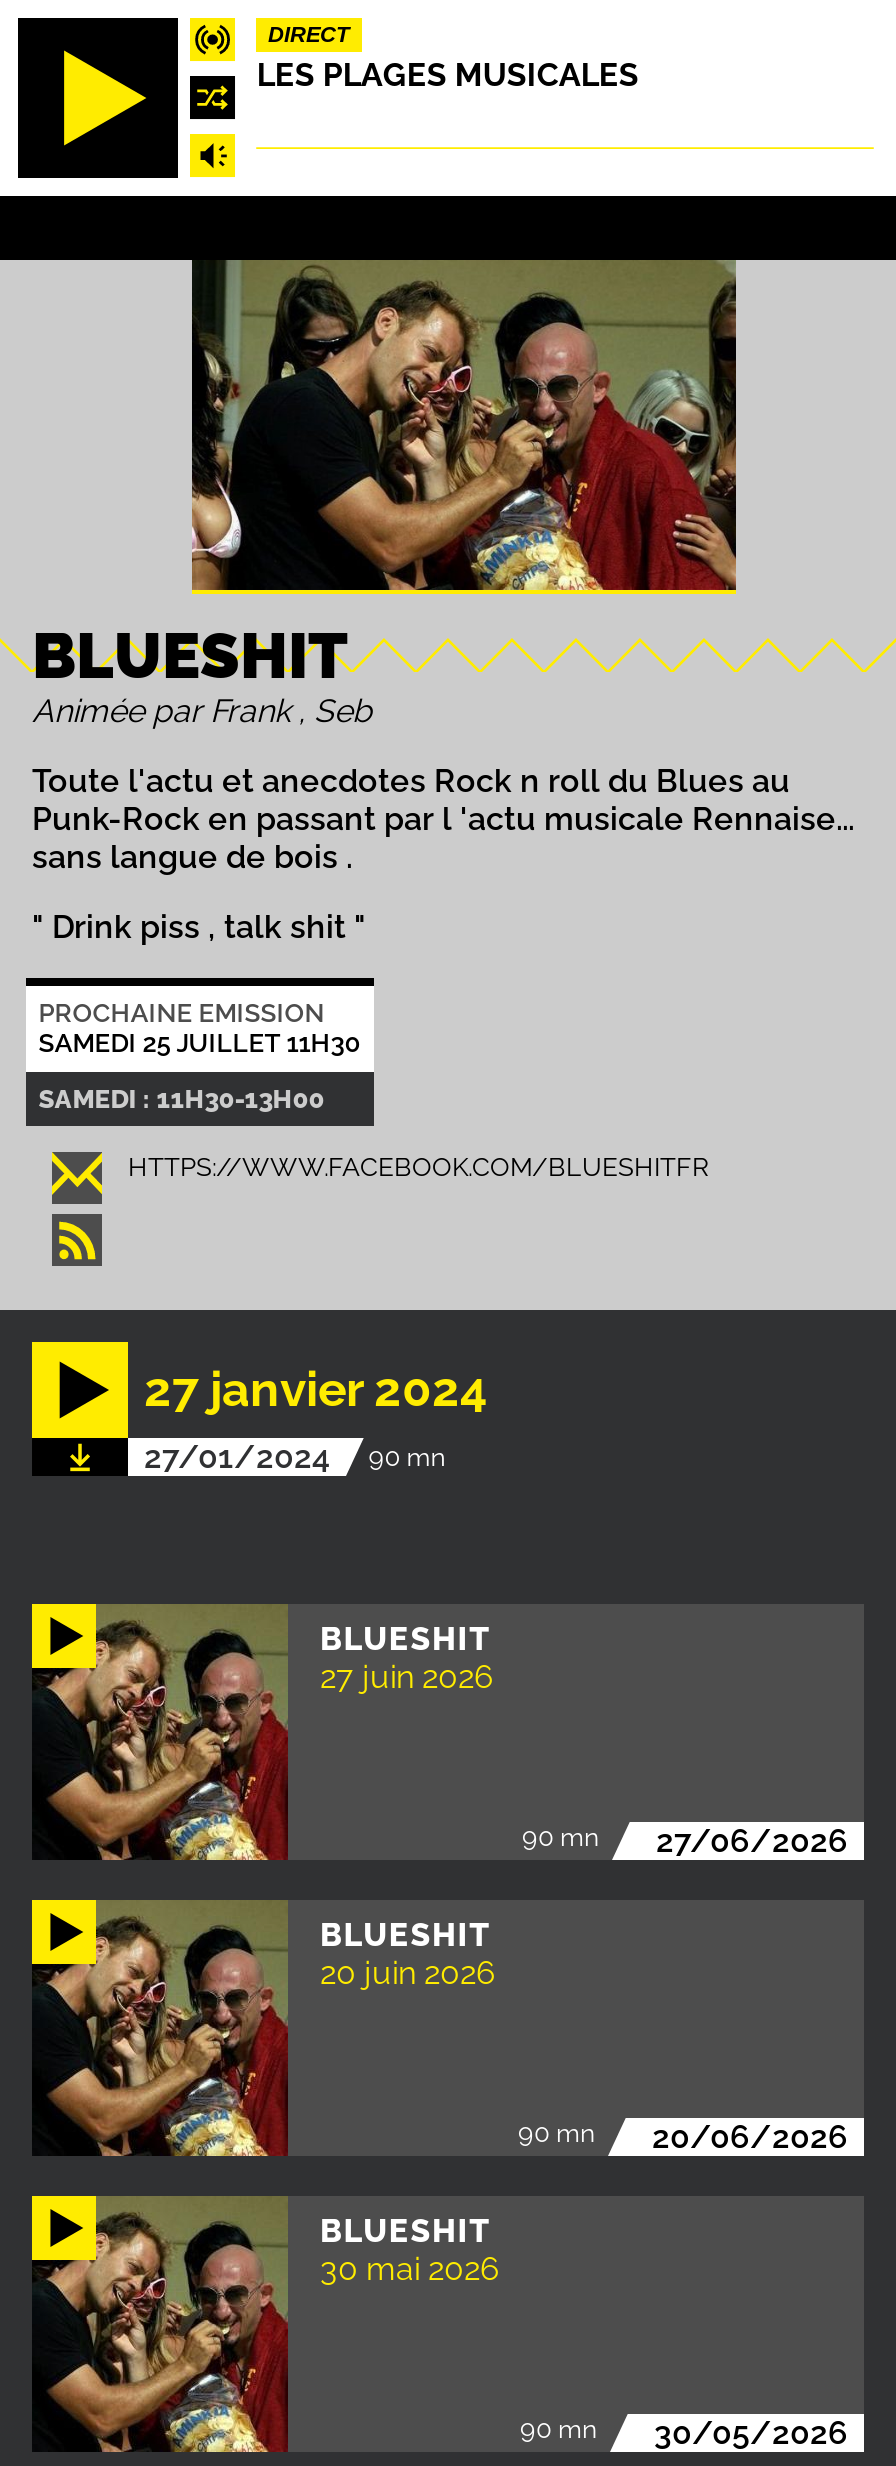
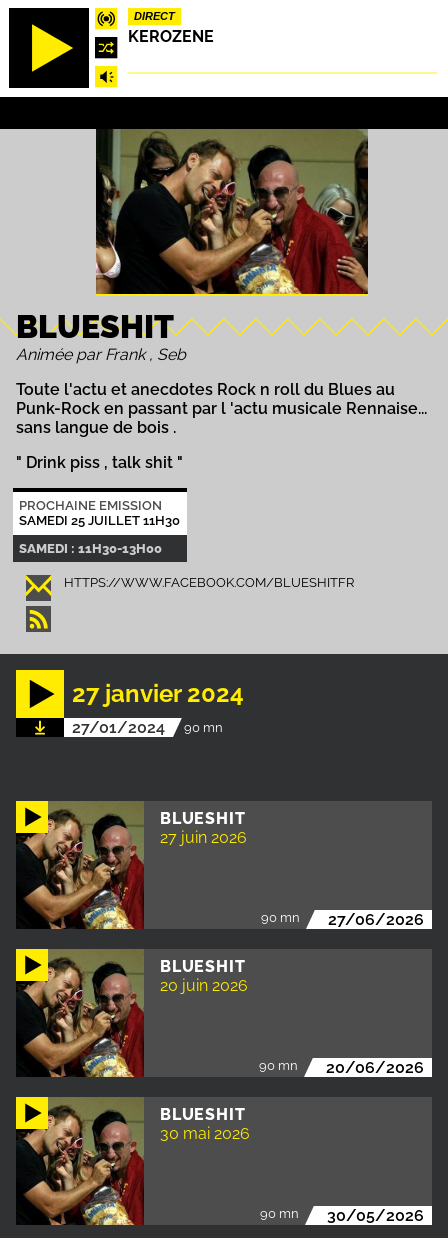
- LES PLAGES MUSICALES
+ KEROZENE
